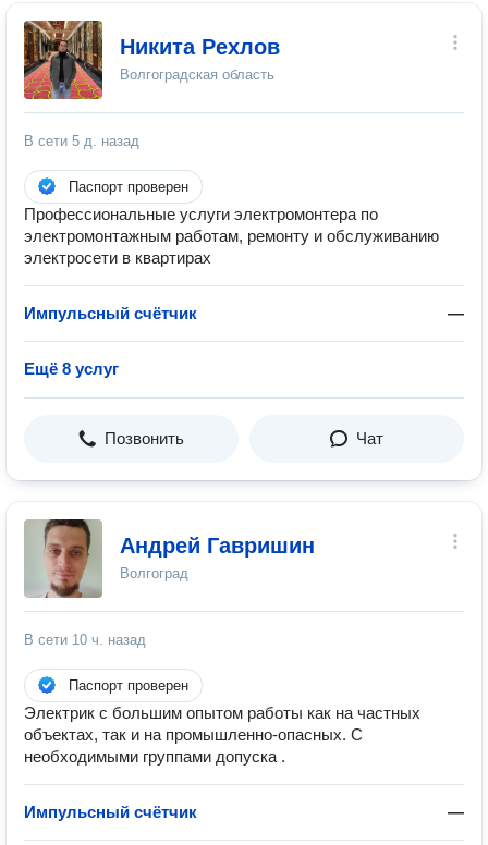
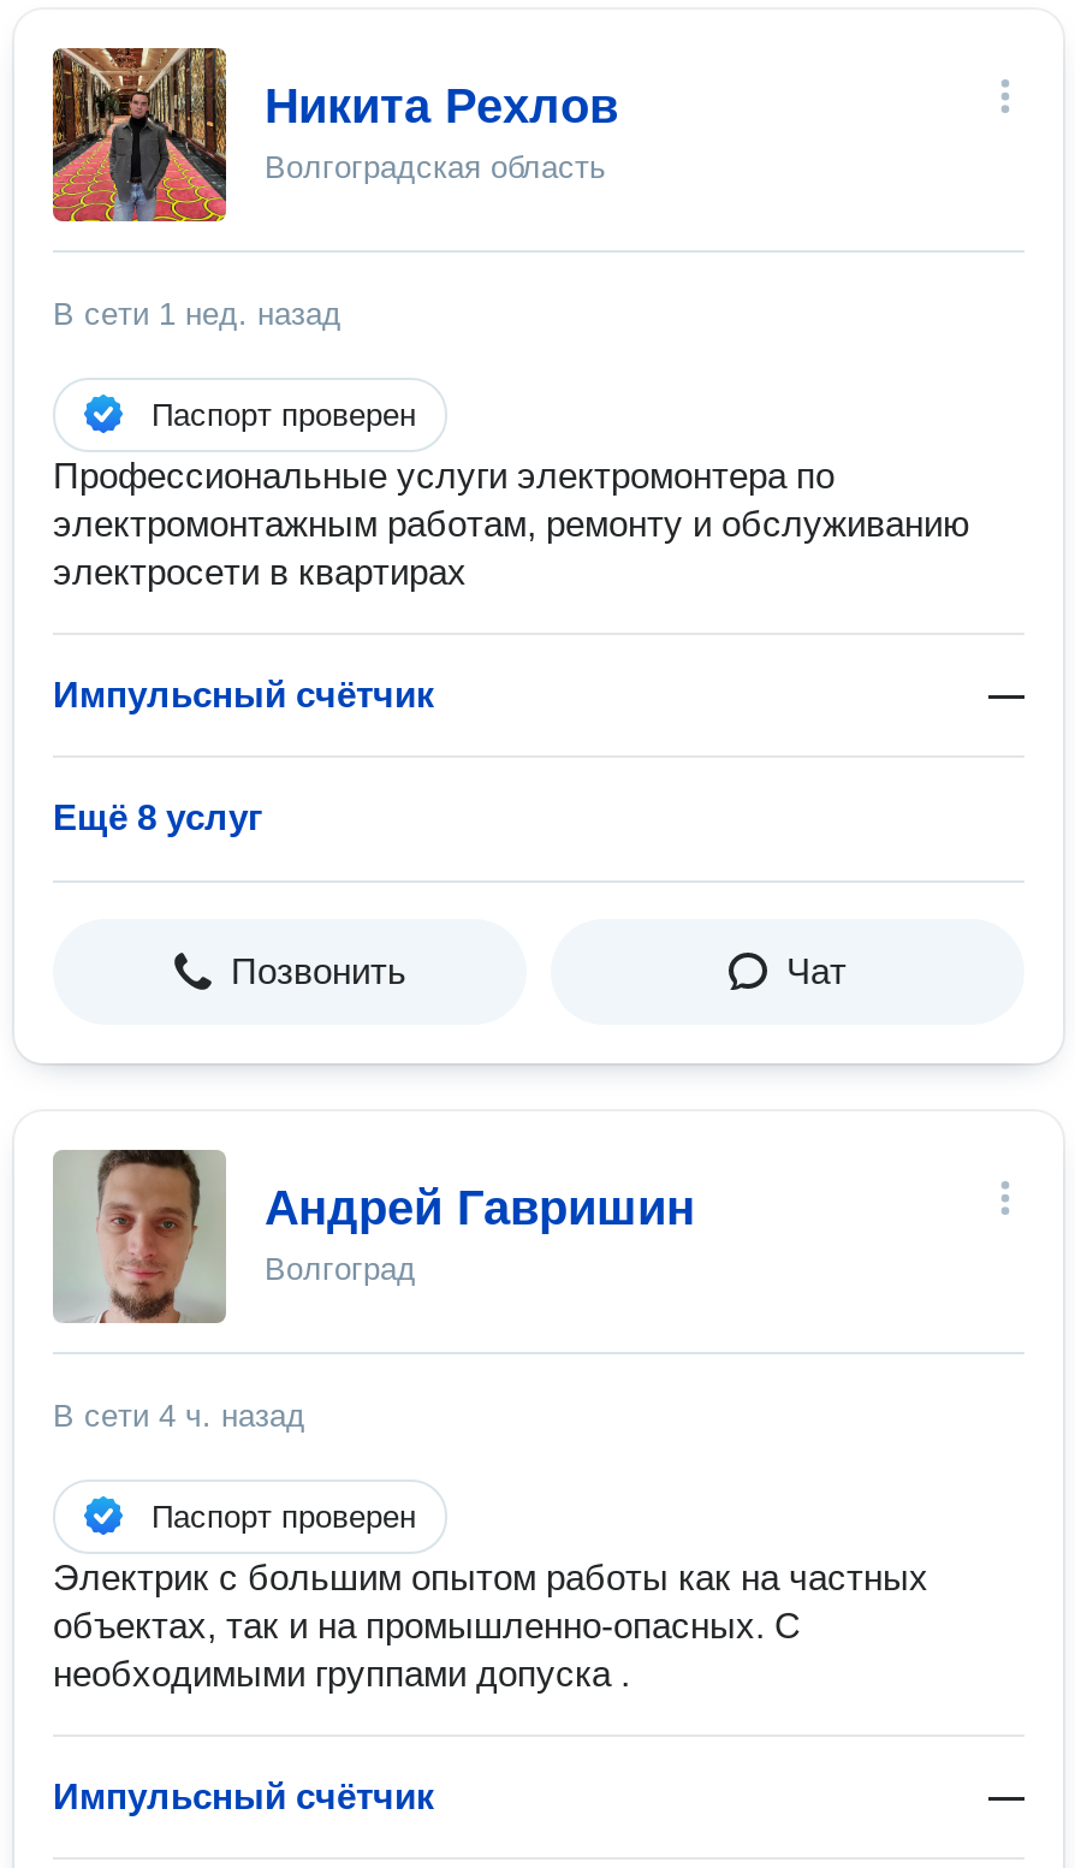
- В сети 5 д. назад
+ В сети 1 нед. назад

- В сети 10 ч. назад
+ В сети 4 ч. назад
